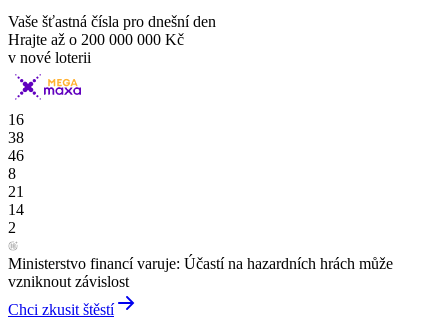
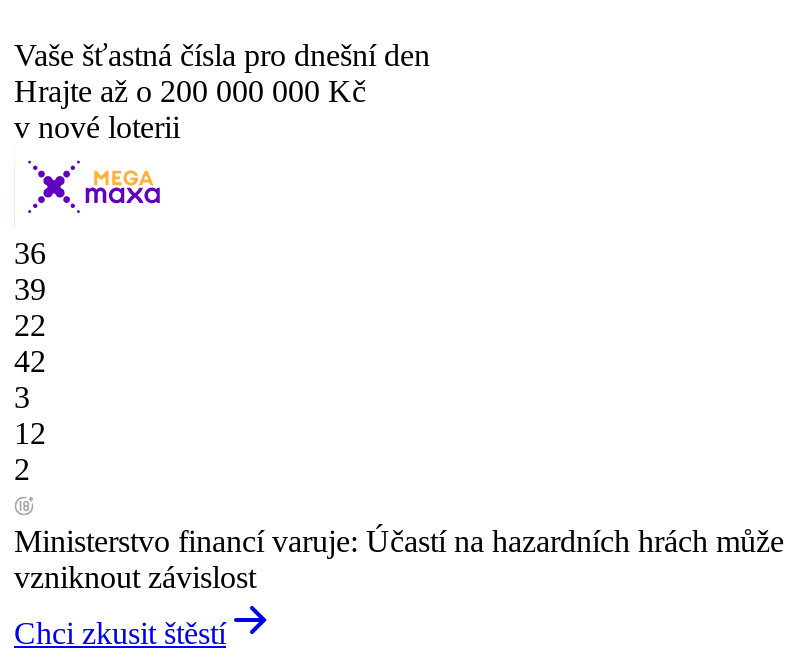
- 16
+ 36

- 38
+ 39

- 46
+ 22

- 8
+ 42

- 21
+ 3

- 14
+ 12
